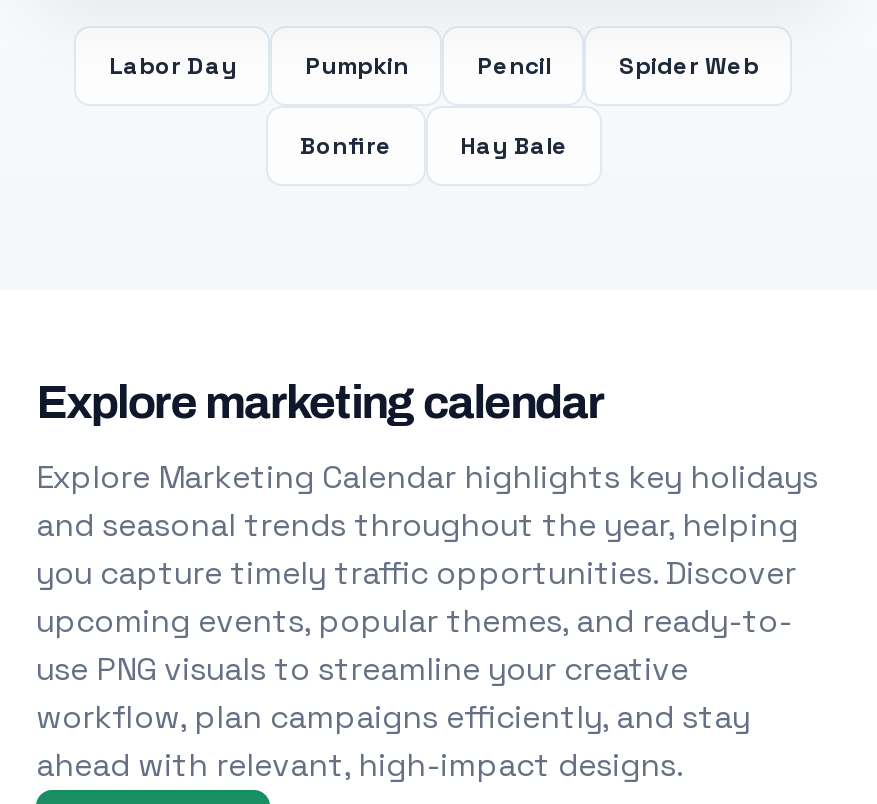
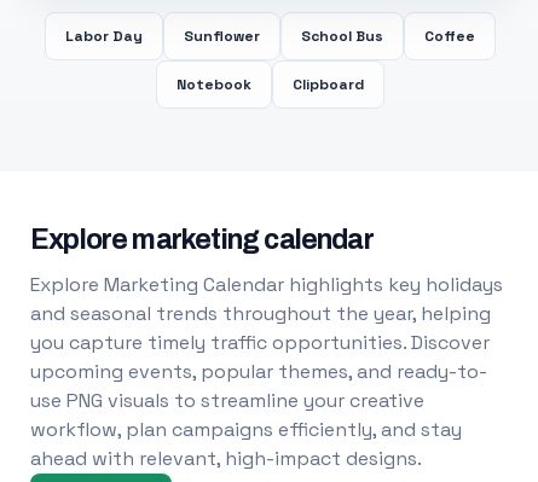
- Pumpkin
- Pencil
- Spider Web
+ Sunflower
+ School Bus
+ Coffee

- Bonfire
- Hay Bale
+ Notebook
+ Clipboard
